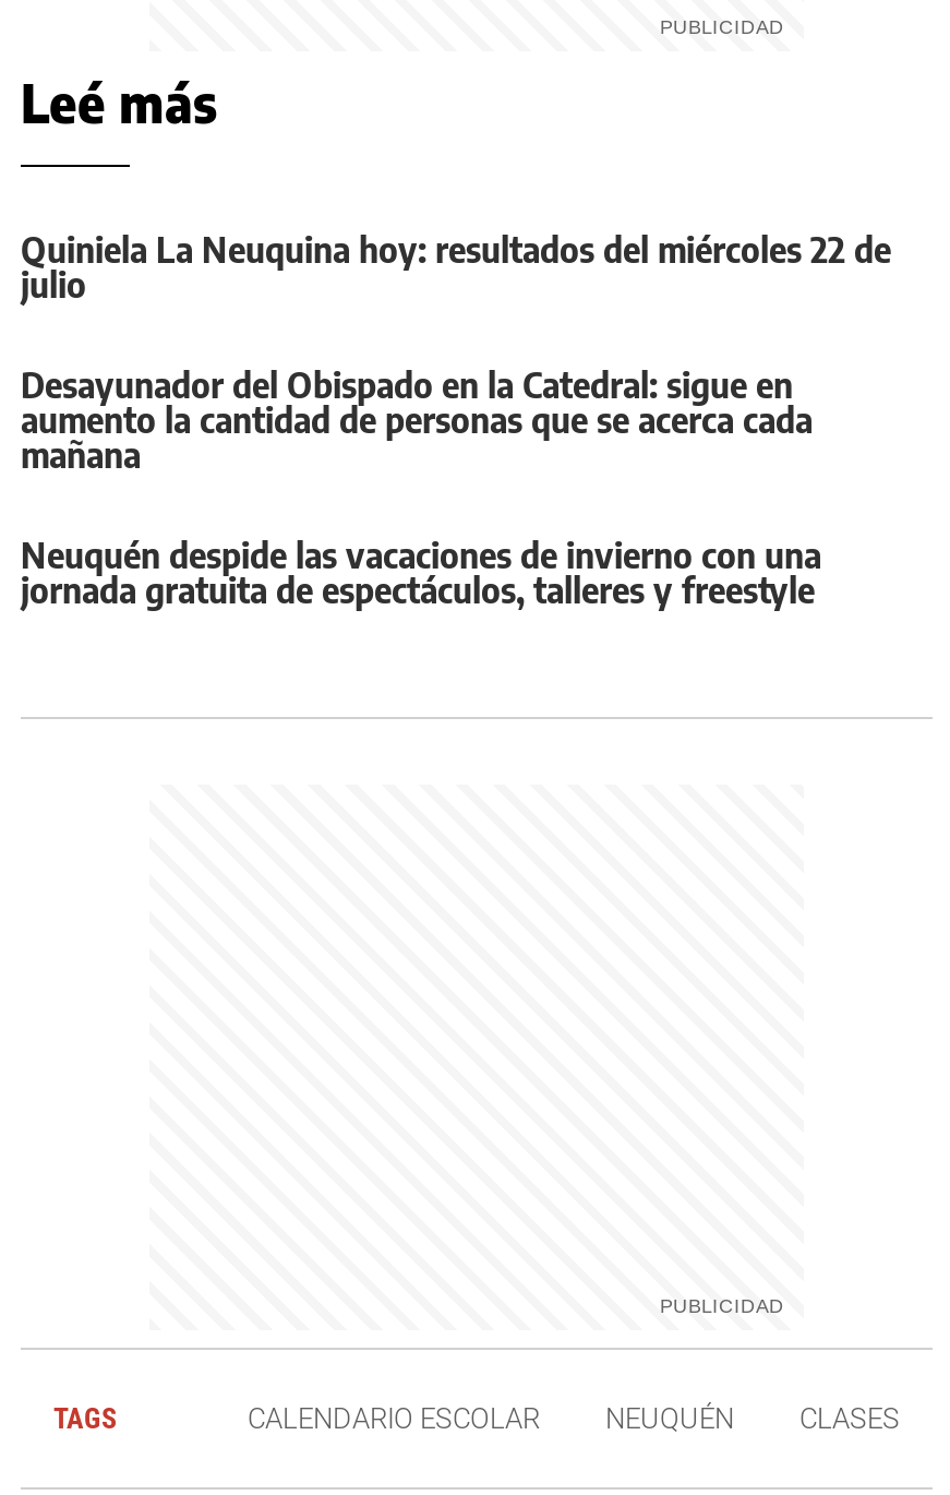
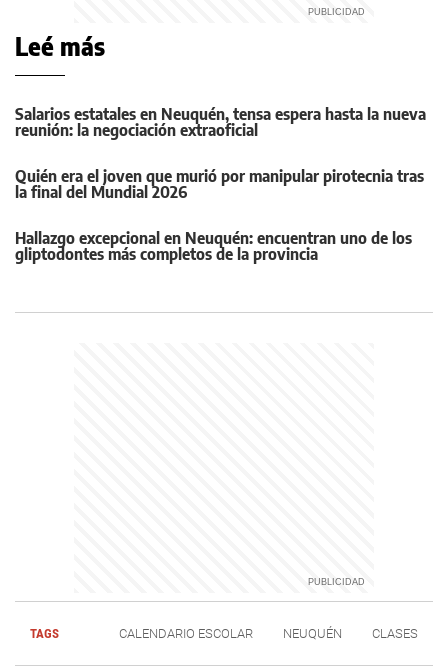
- Quiniela La Neuquina hoy: resultados del miércoles 22 de
- julio
+ Salarios estatales en Neuquén, tensa espera hasta la nueva
+ reunión: la negociación extraoficial

- Desayunador del Obispado en la Catedral: sigue en
- aumento la cantidad de personas que se acerca cada
- mañana
+ Quién era el joven que murió por manipular pirotecnia tras
+ la final del Mundial 2026

- Neuquén despide las vacaciones de invierno con una
- jornada gratuita de espectáculos, talleres y freestyle
+ Hallazgo excepcional en Neuquén: encuentran uno de los
+ gliptodontes más completos de la provincia
